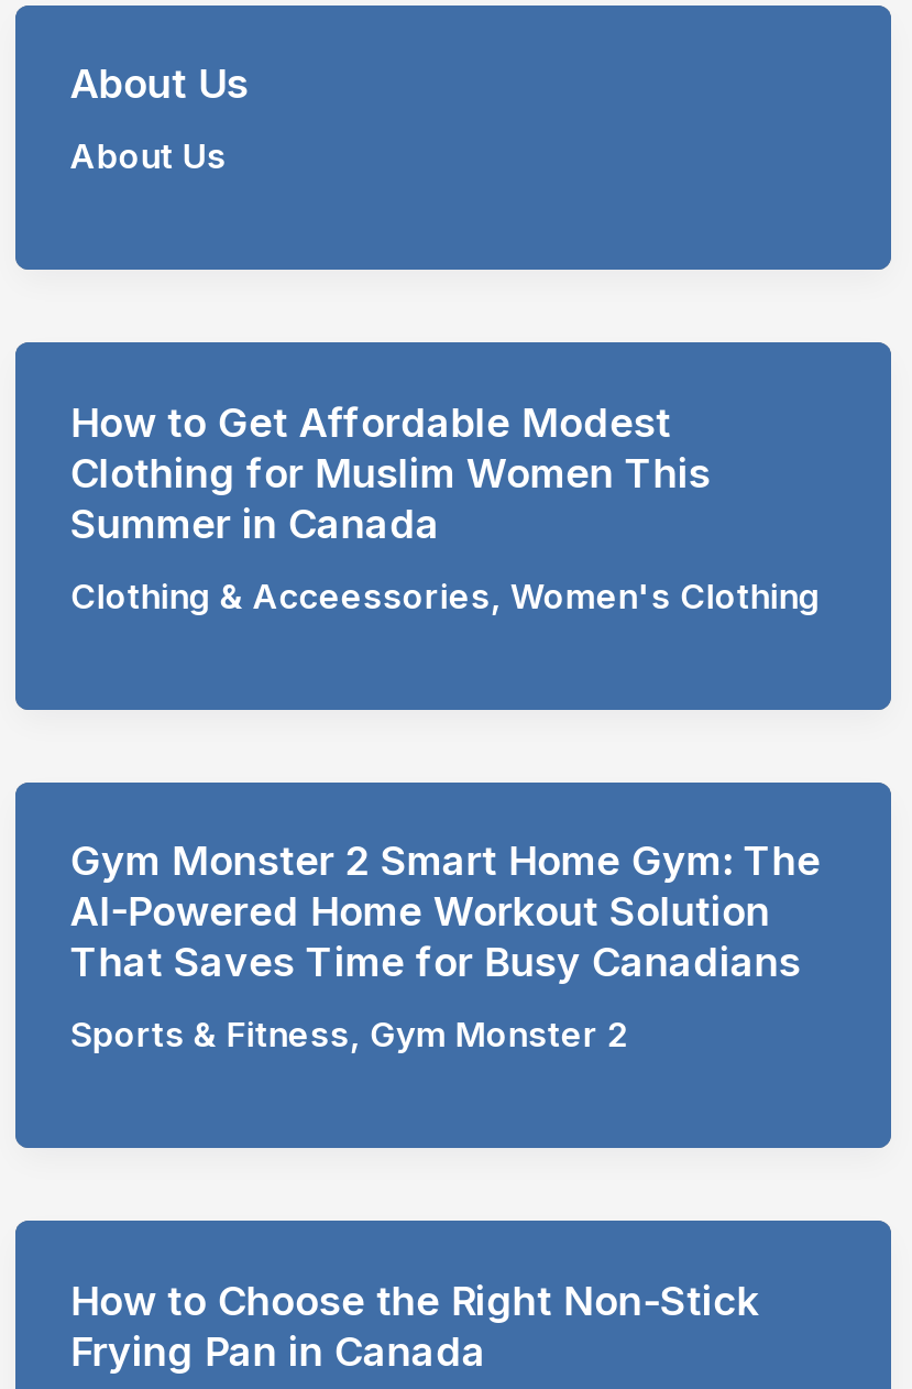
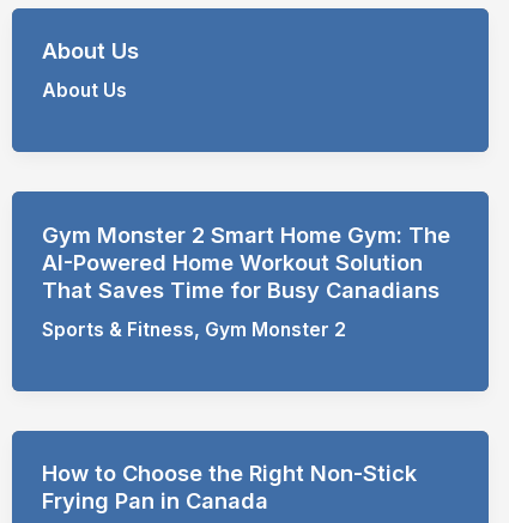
- How to Get Affordable Modest
- Clothing for Muslim Women This
- Summer in Canada
- Clothing & Acceessories, Women's Clothing
